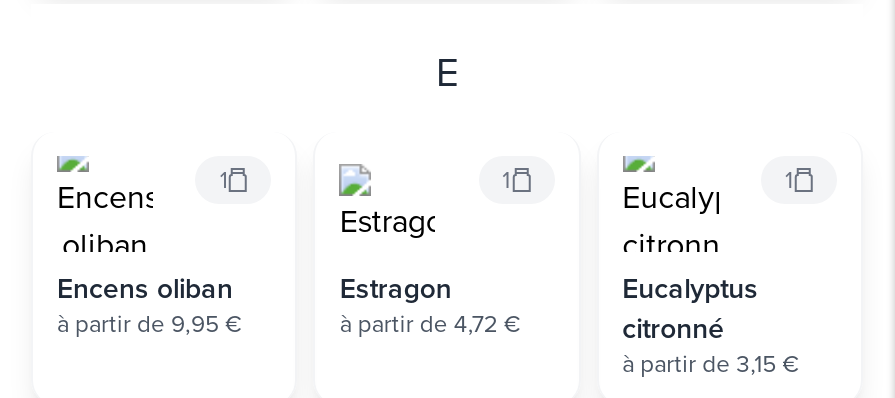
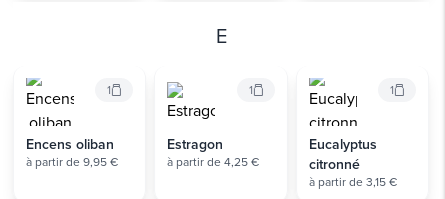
- à partir de 4,72 €
+ à partir de 4,25 €
